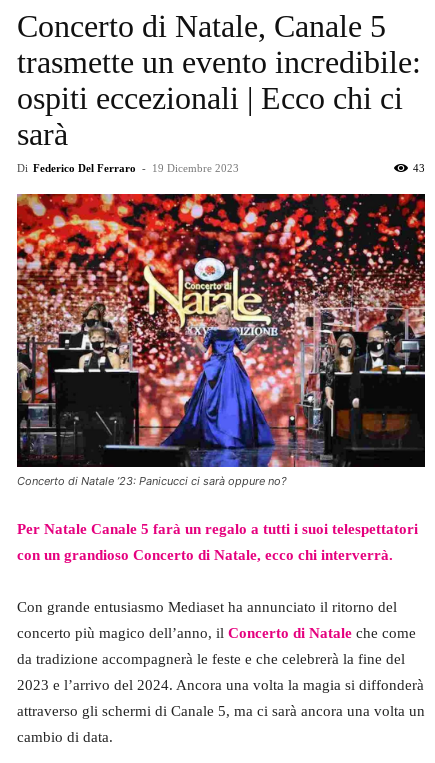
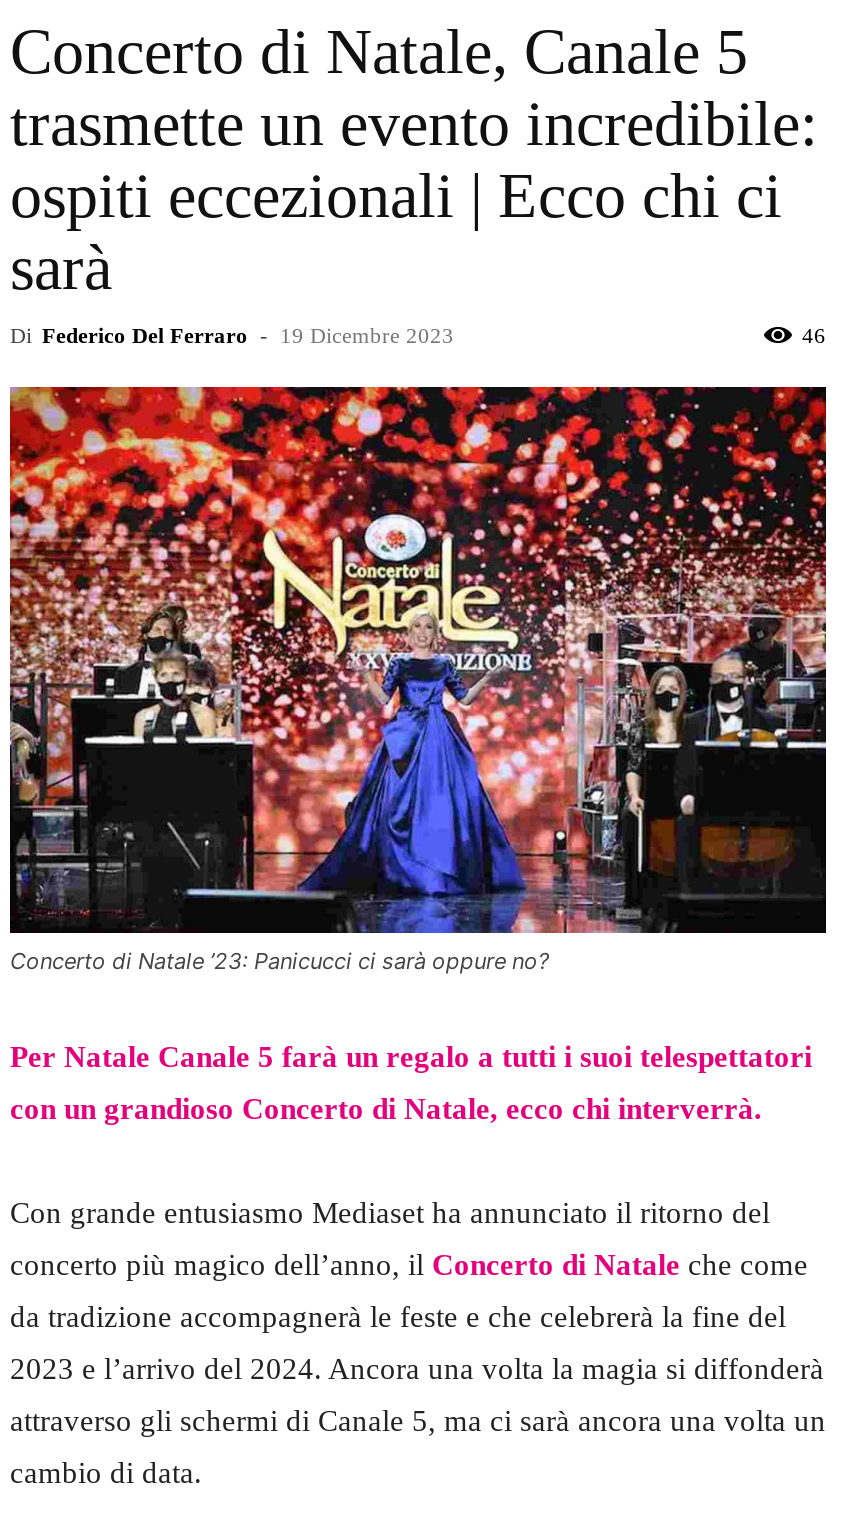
- 43
+ 46
